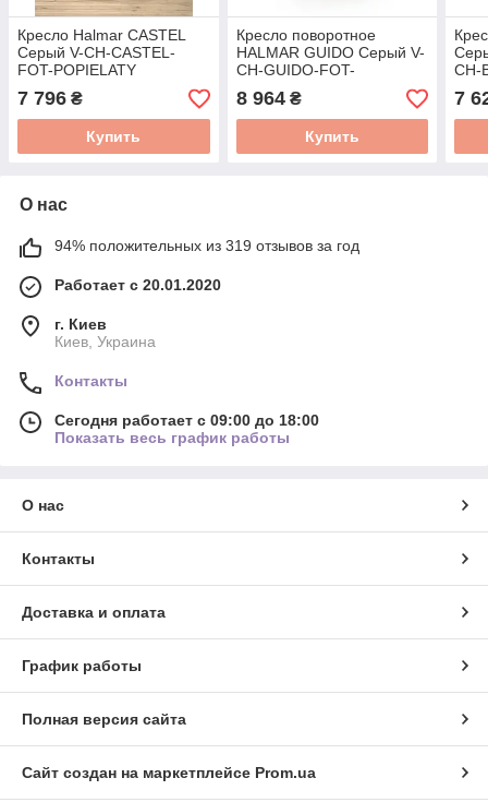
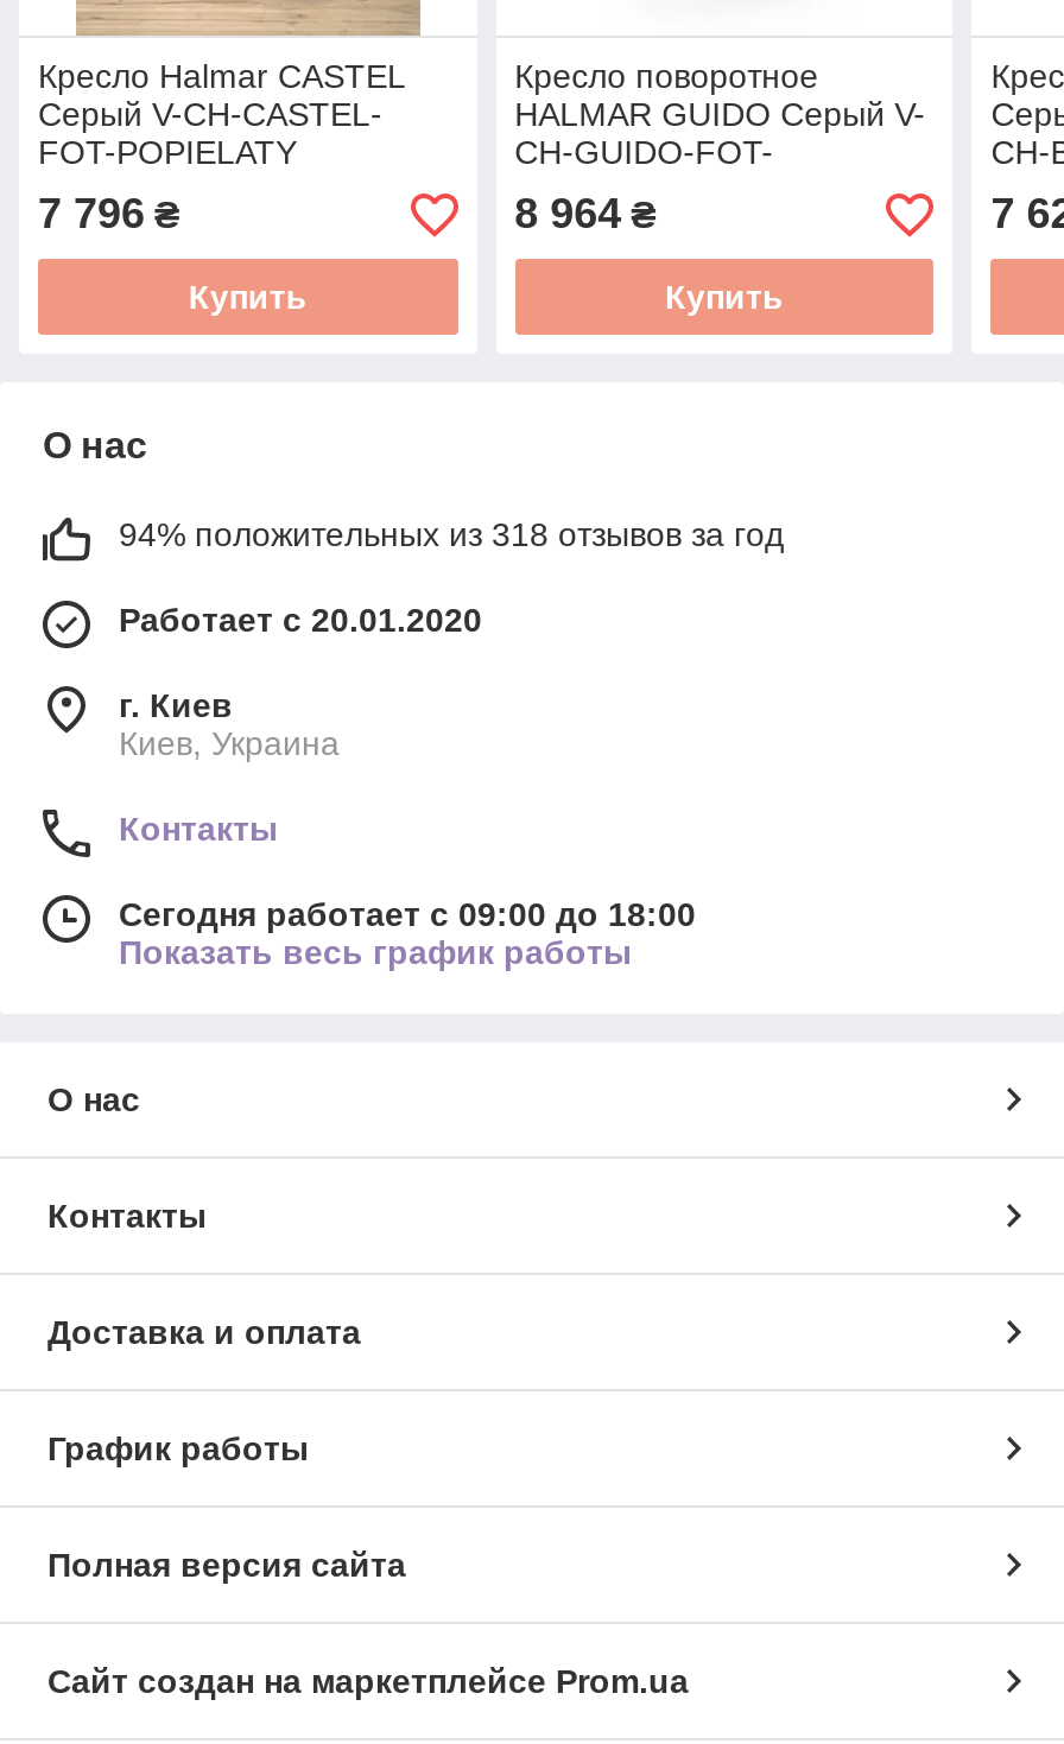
- 94% положительных из 319 отзывов за год
+ 94% положительных из 318 отзывов за год
